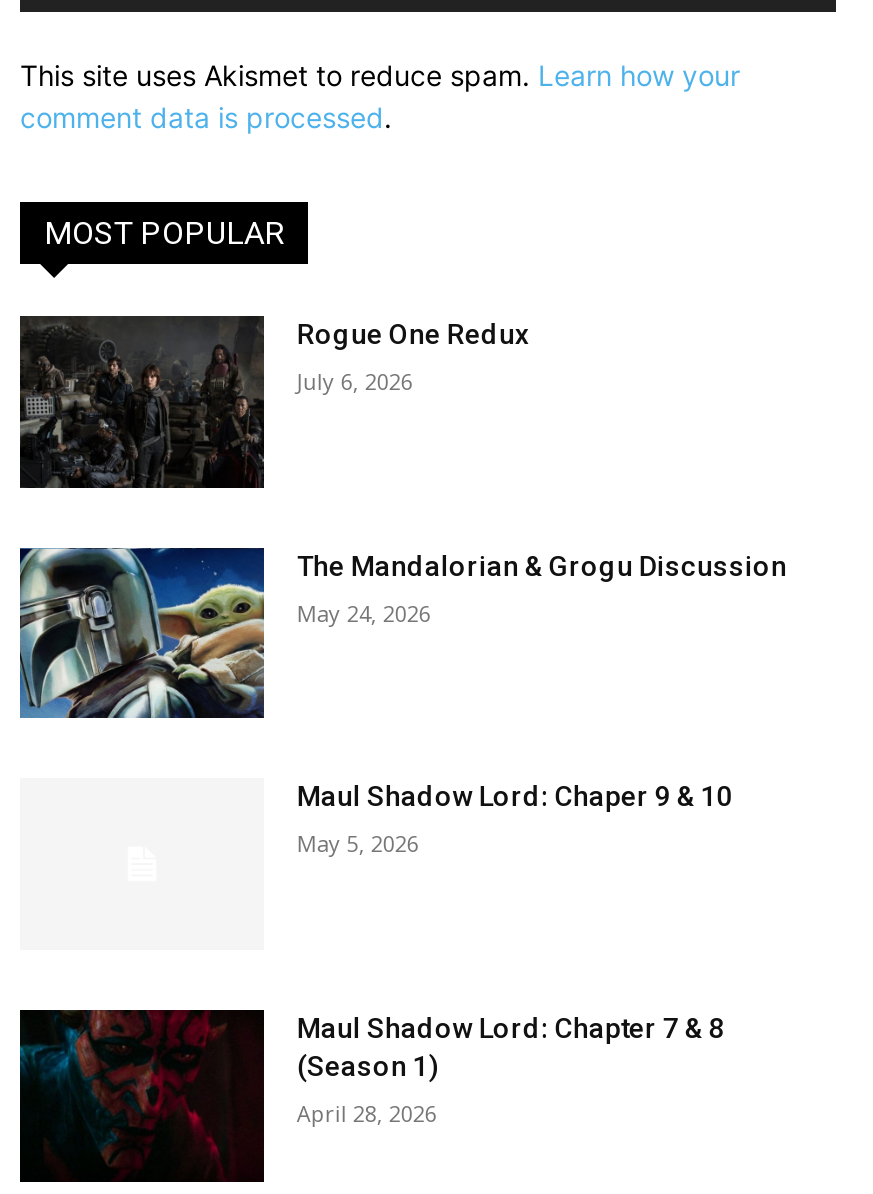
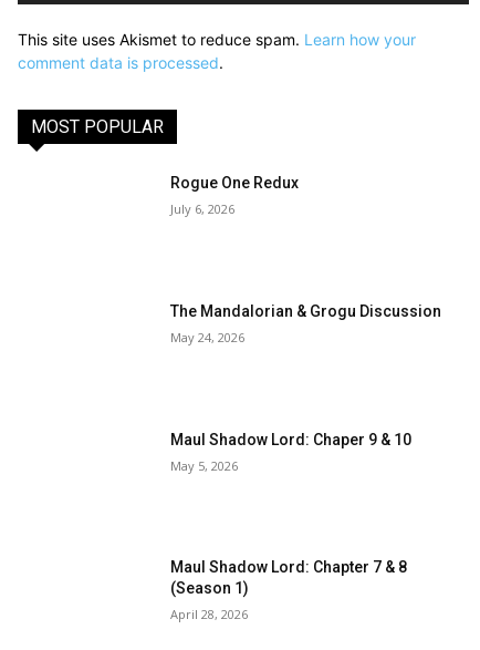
- [image]

- [image]

- [image]
